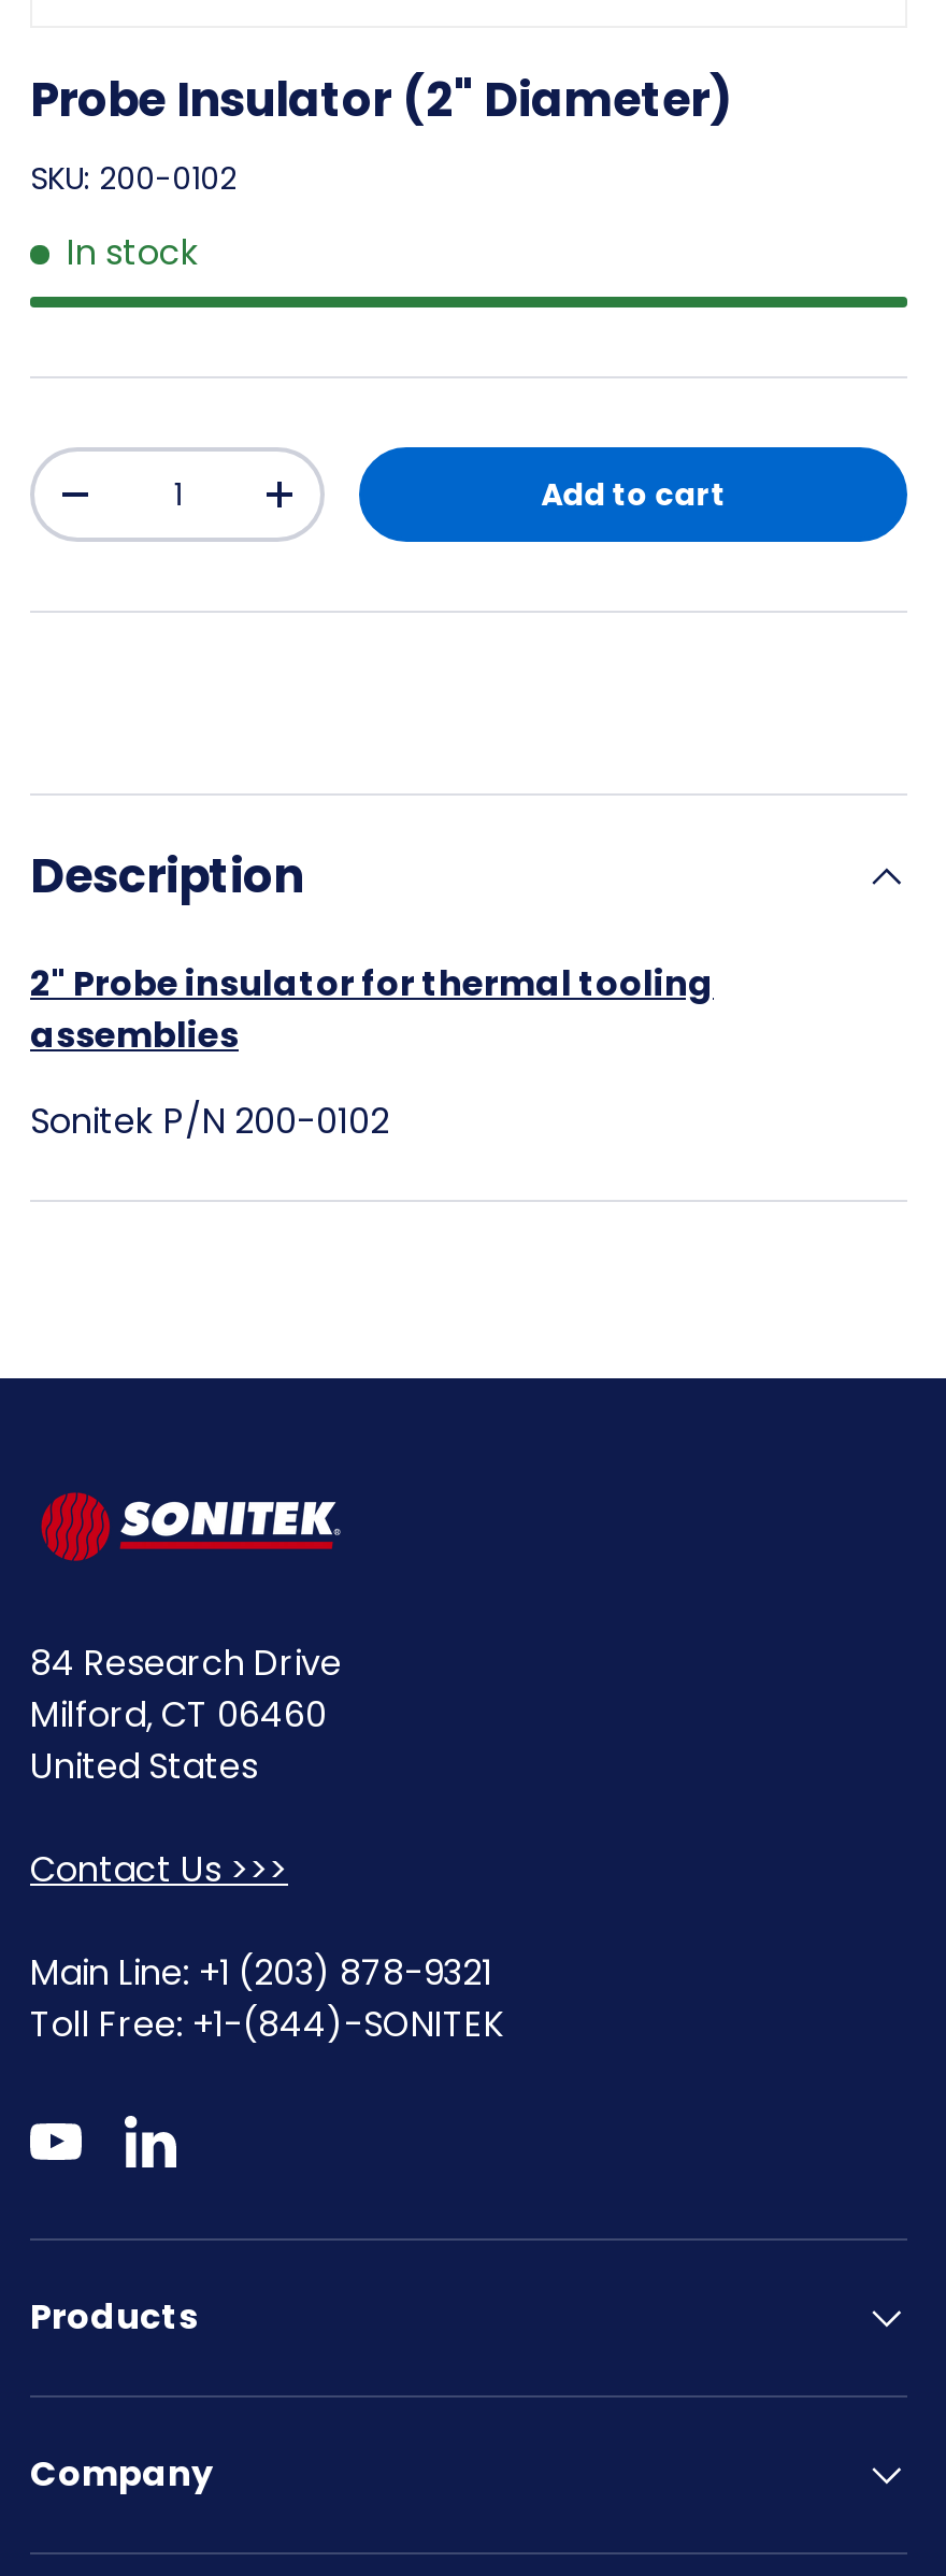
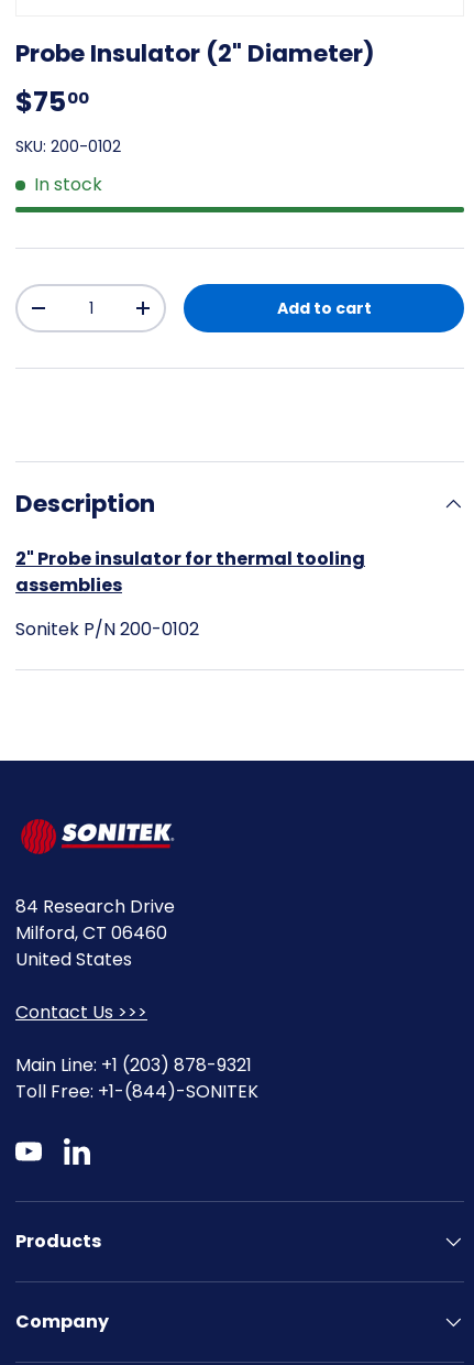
+ $7500
